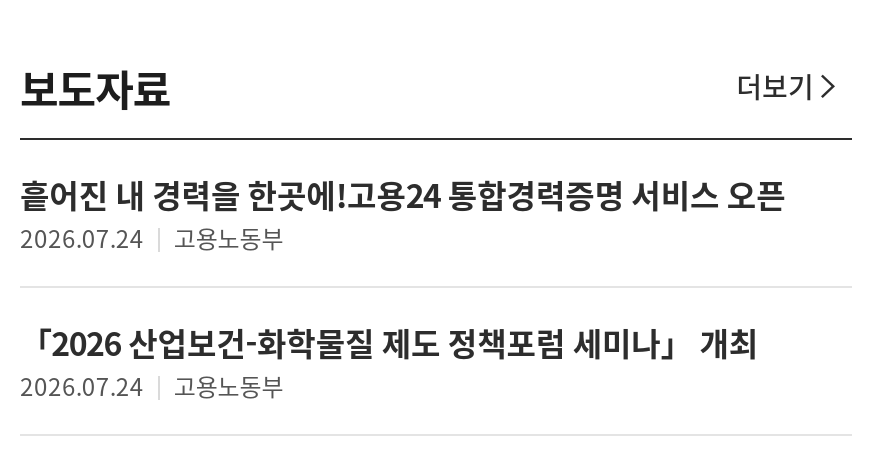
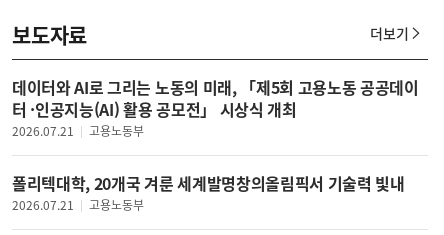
- 흩어진 내 경력을 한곳에!고용24 통합경력증명 서비스 오픈
- 2026.07.24
+ 데이터와 AI로 그리는 노동의 미래, 「제5회 고용노동 공공데이
+ 터 ·인공지능(AI) 활용 공모전」 시상식 개최
+ 2026.07.21

- 「2026 산업보건-화학물질 제도 정책포럼 세미나」 개최
- 2026.07.24
+ 폴리텍대학, 20개국 겨룬 세계발명창의올림픽서 기술력 빛내
+ 2026.07.21
